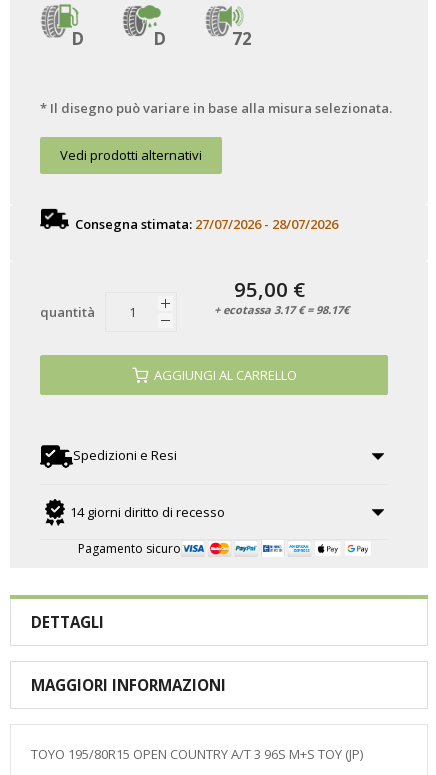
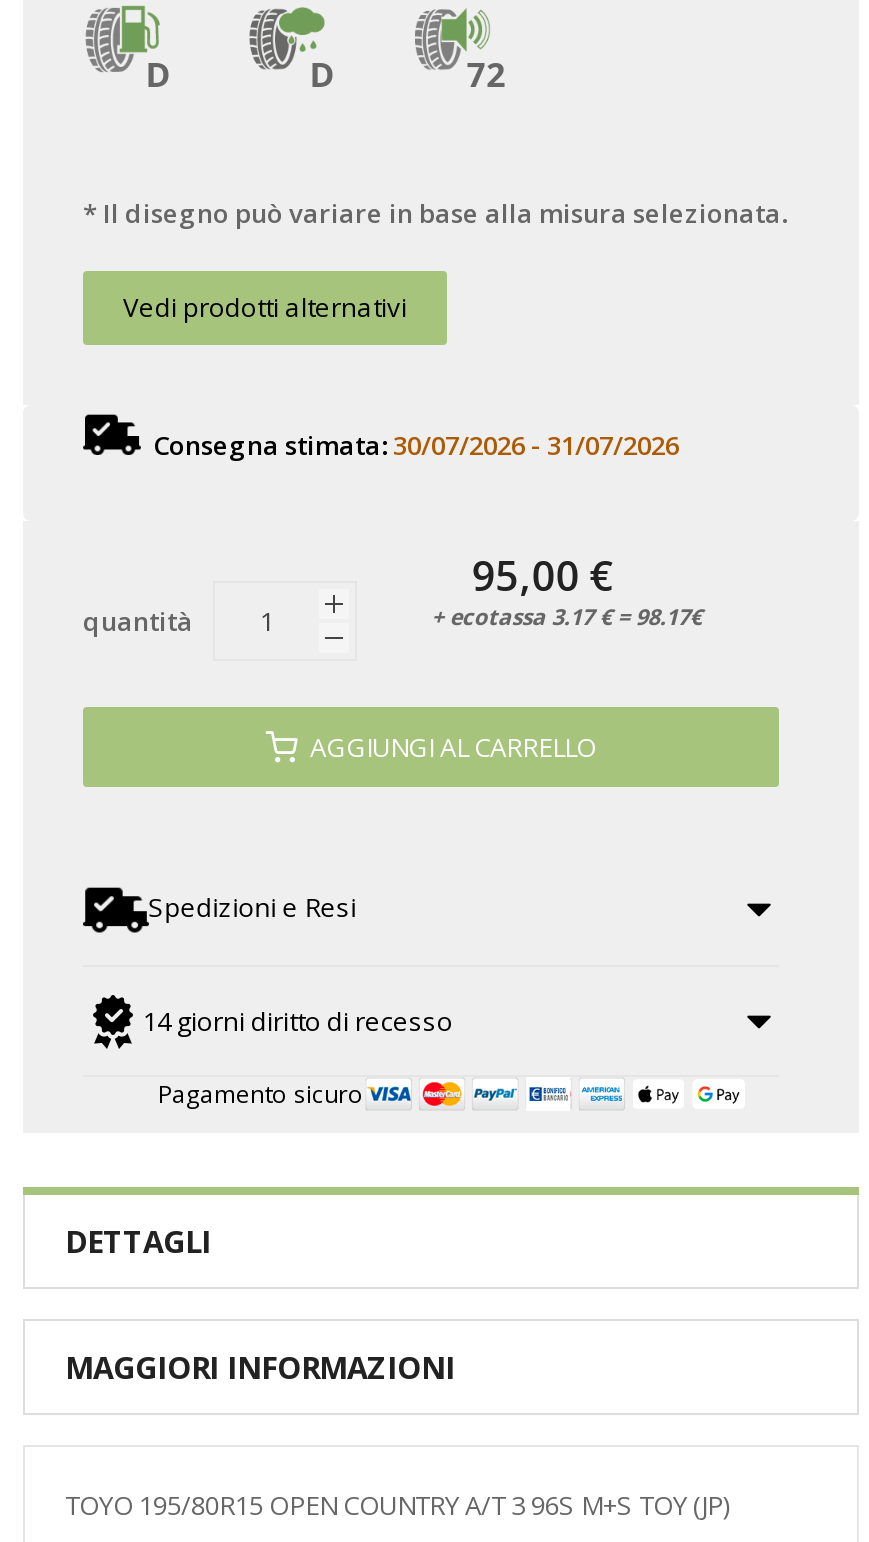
- Consegna stimata: 27/07/2026 - 28/07/2026
+ Consegna stimata: 30/07/2026 - 31/07/2026
